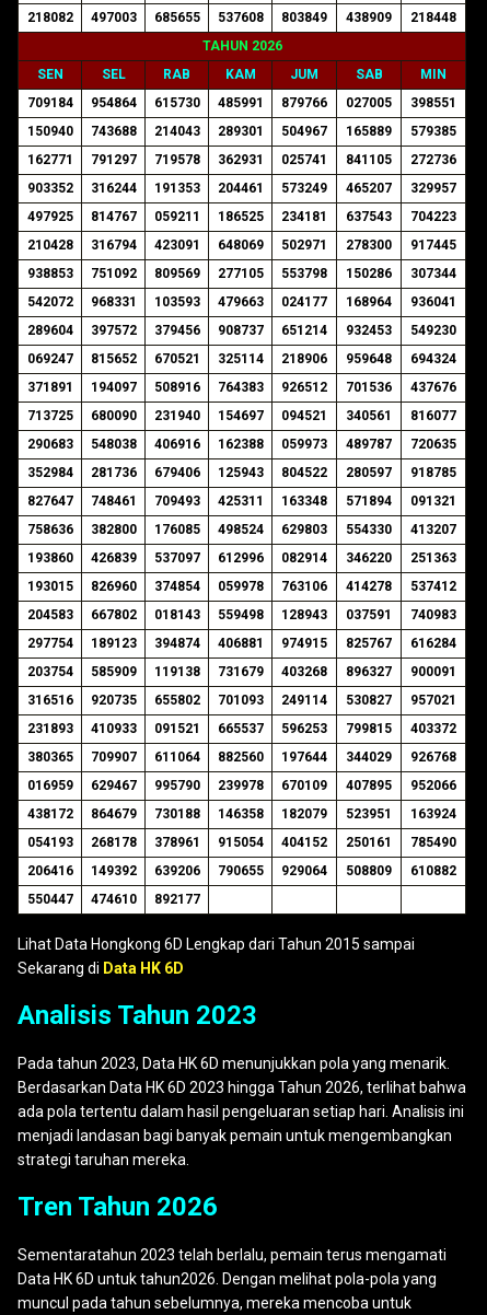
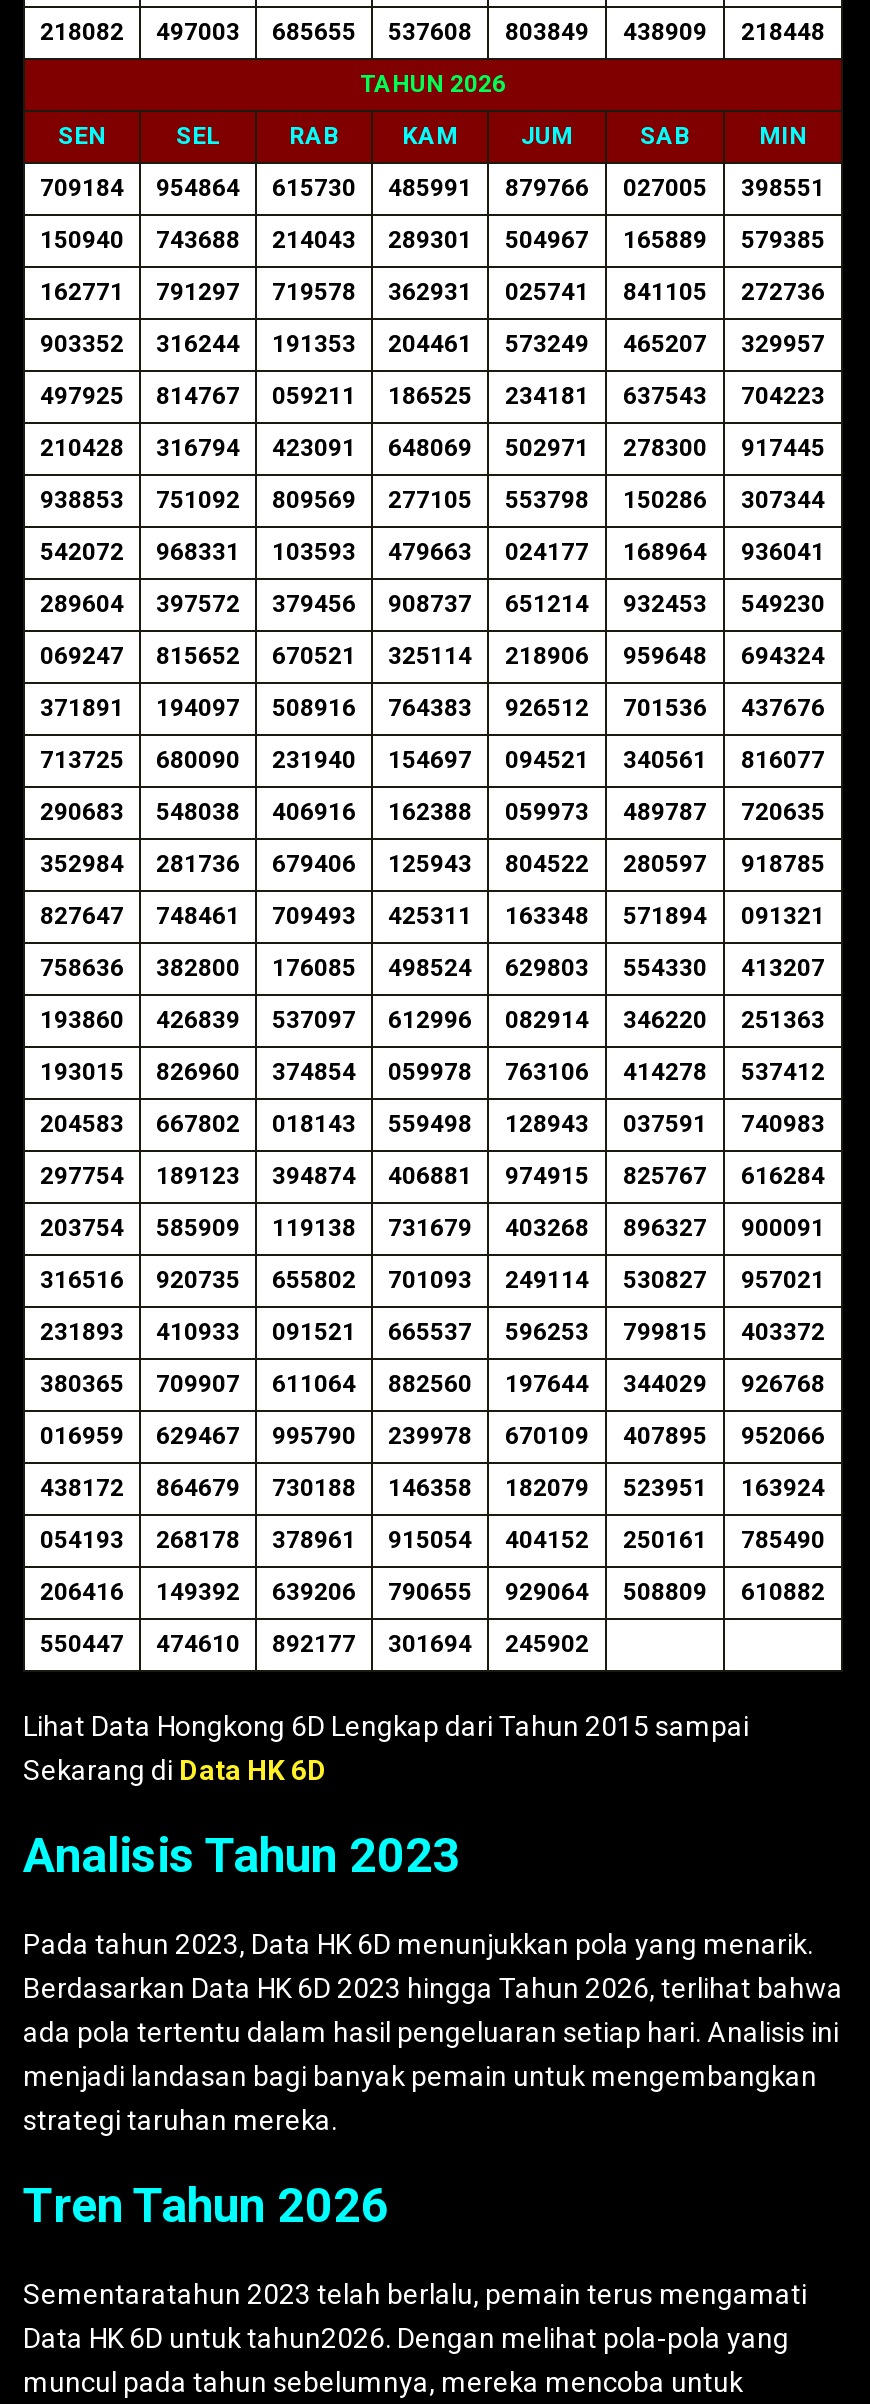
+ 301694
+ 245902
